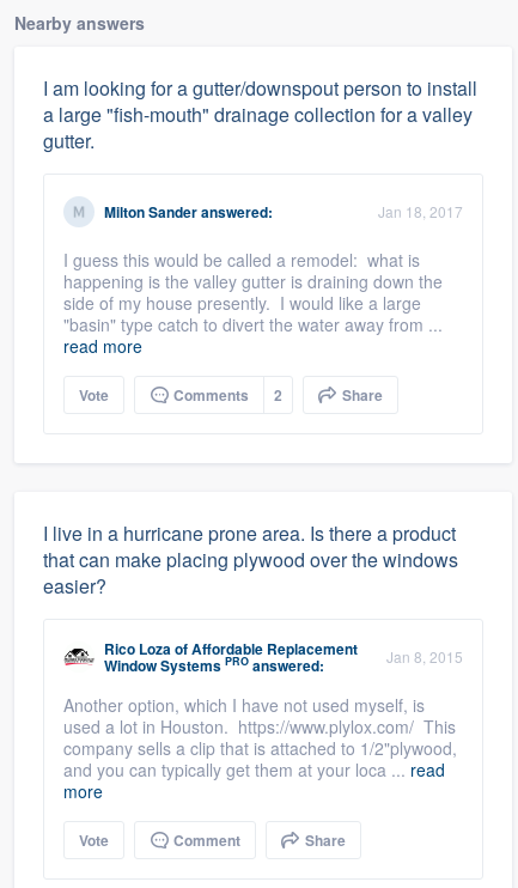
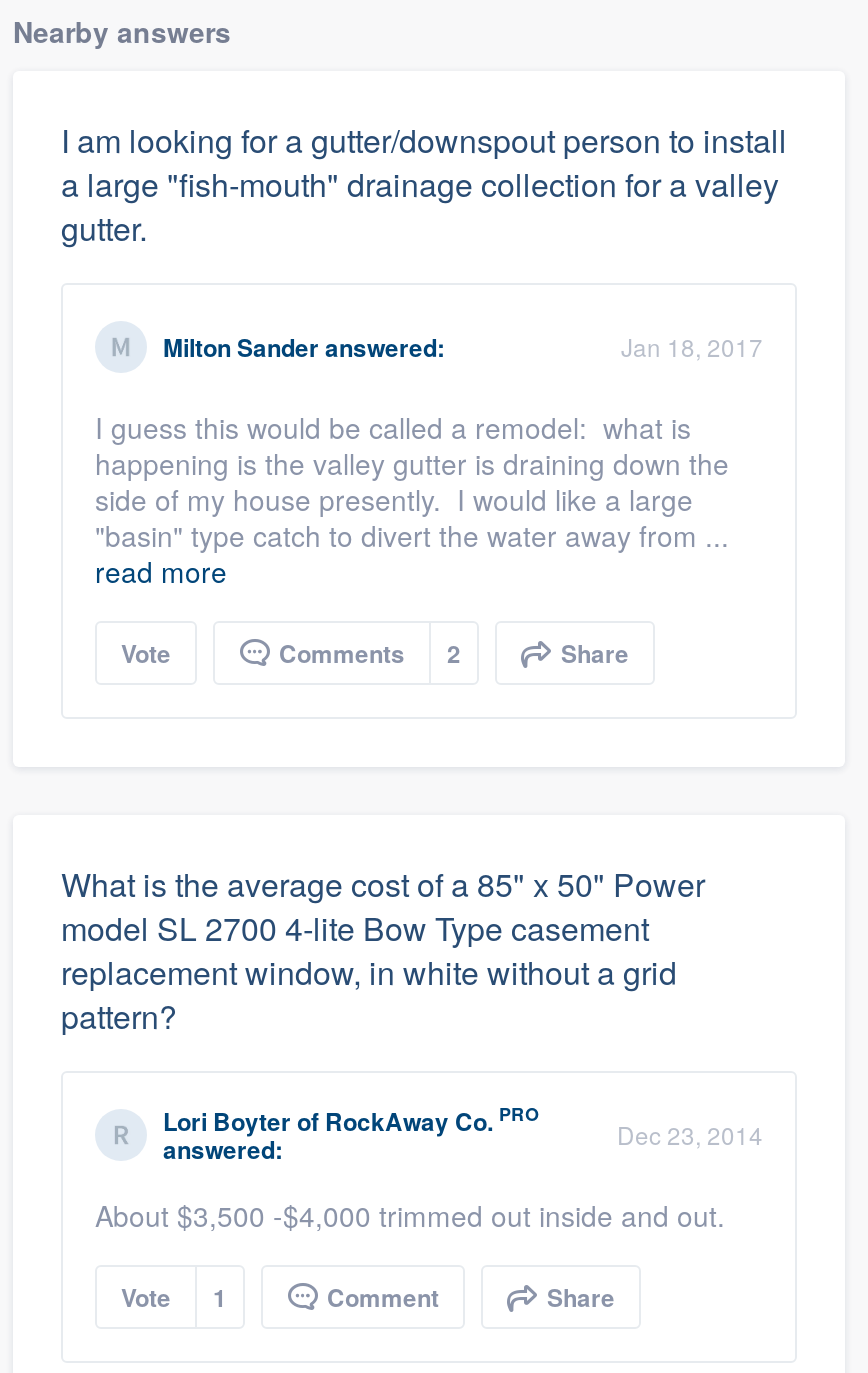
- I live in a hurricane prone area. Is there a product
- that can make placing plywood over the windows
- easier?
+ What is the average cost of a 85" x 50" Power
+ model SL 2700 4-lite Bow Type casement
+ replacement window, in white without a grid
+ pattern?

- Rico Loza of Affordable Replacement
- Window Systems PROanswered:
- Jan 8, 2015
+ Lori Boyter of RockAway Co. PRO
+ answered:
+ Dec 23, 2014

- Another option, which I have not used myself, is
- used a lot in Houston. https://www.plylox.com/ This
- company sells a clip that is attached to 1/2"plywood,
- and you can typically get them at your loca ...read
- more
+ About $3,500 -$4,000 trimmed out inside and out.

+ 1
